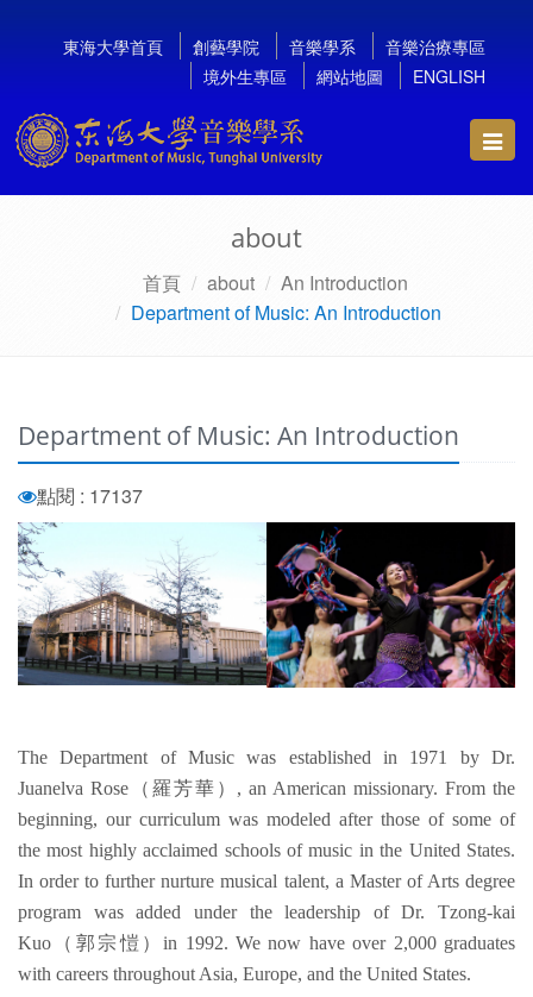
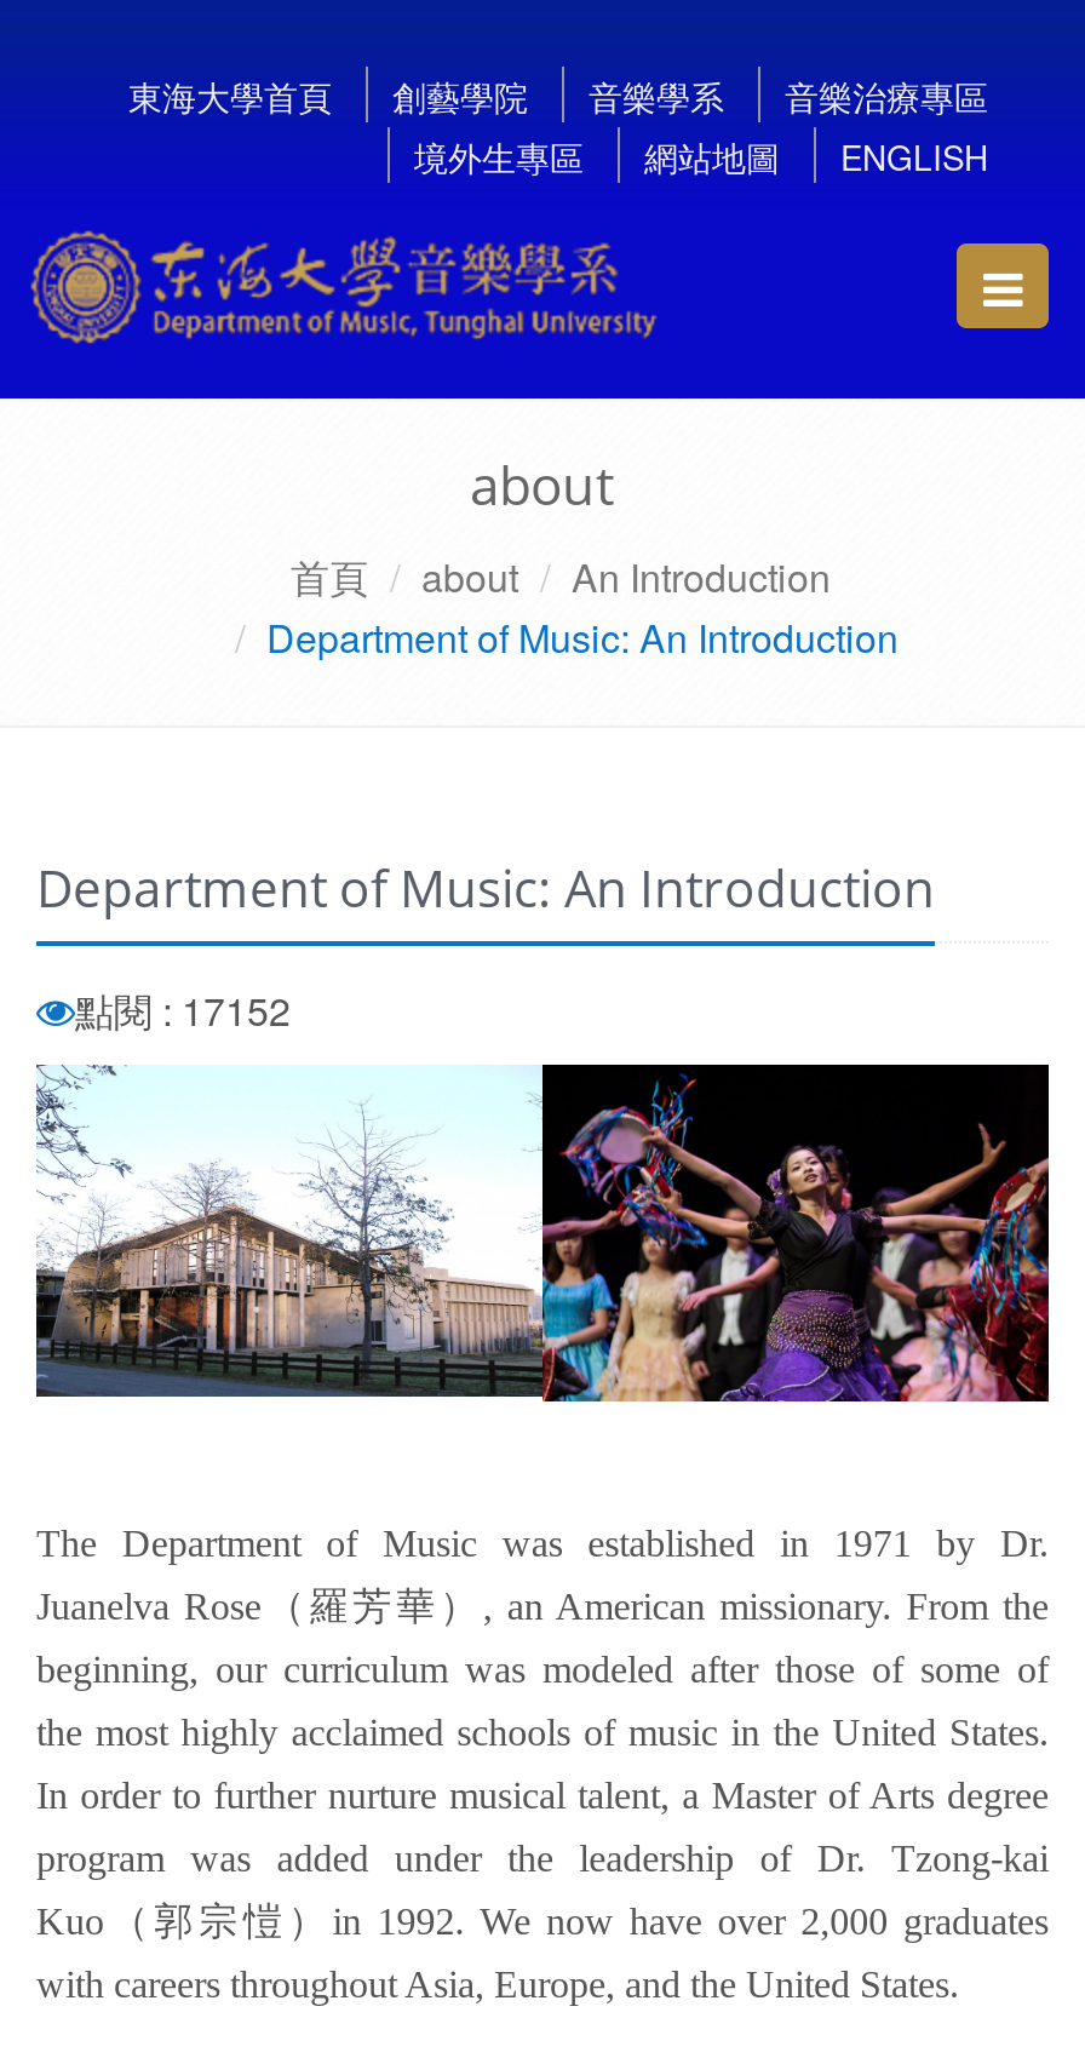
- 點閱 : 17137
+ 點閱 : 17152
